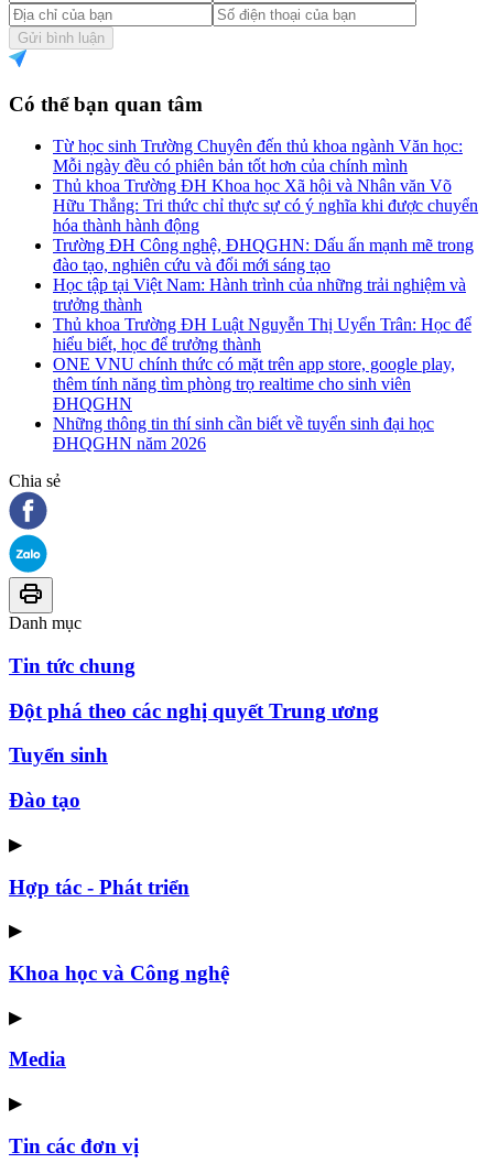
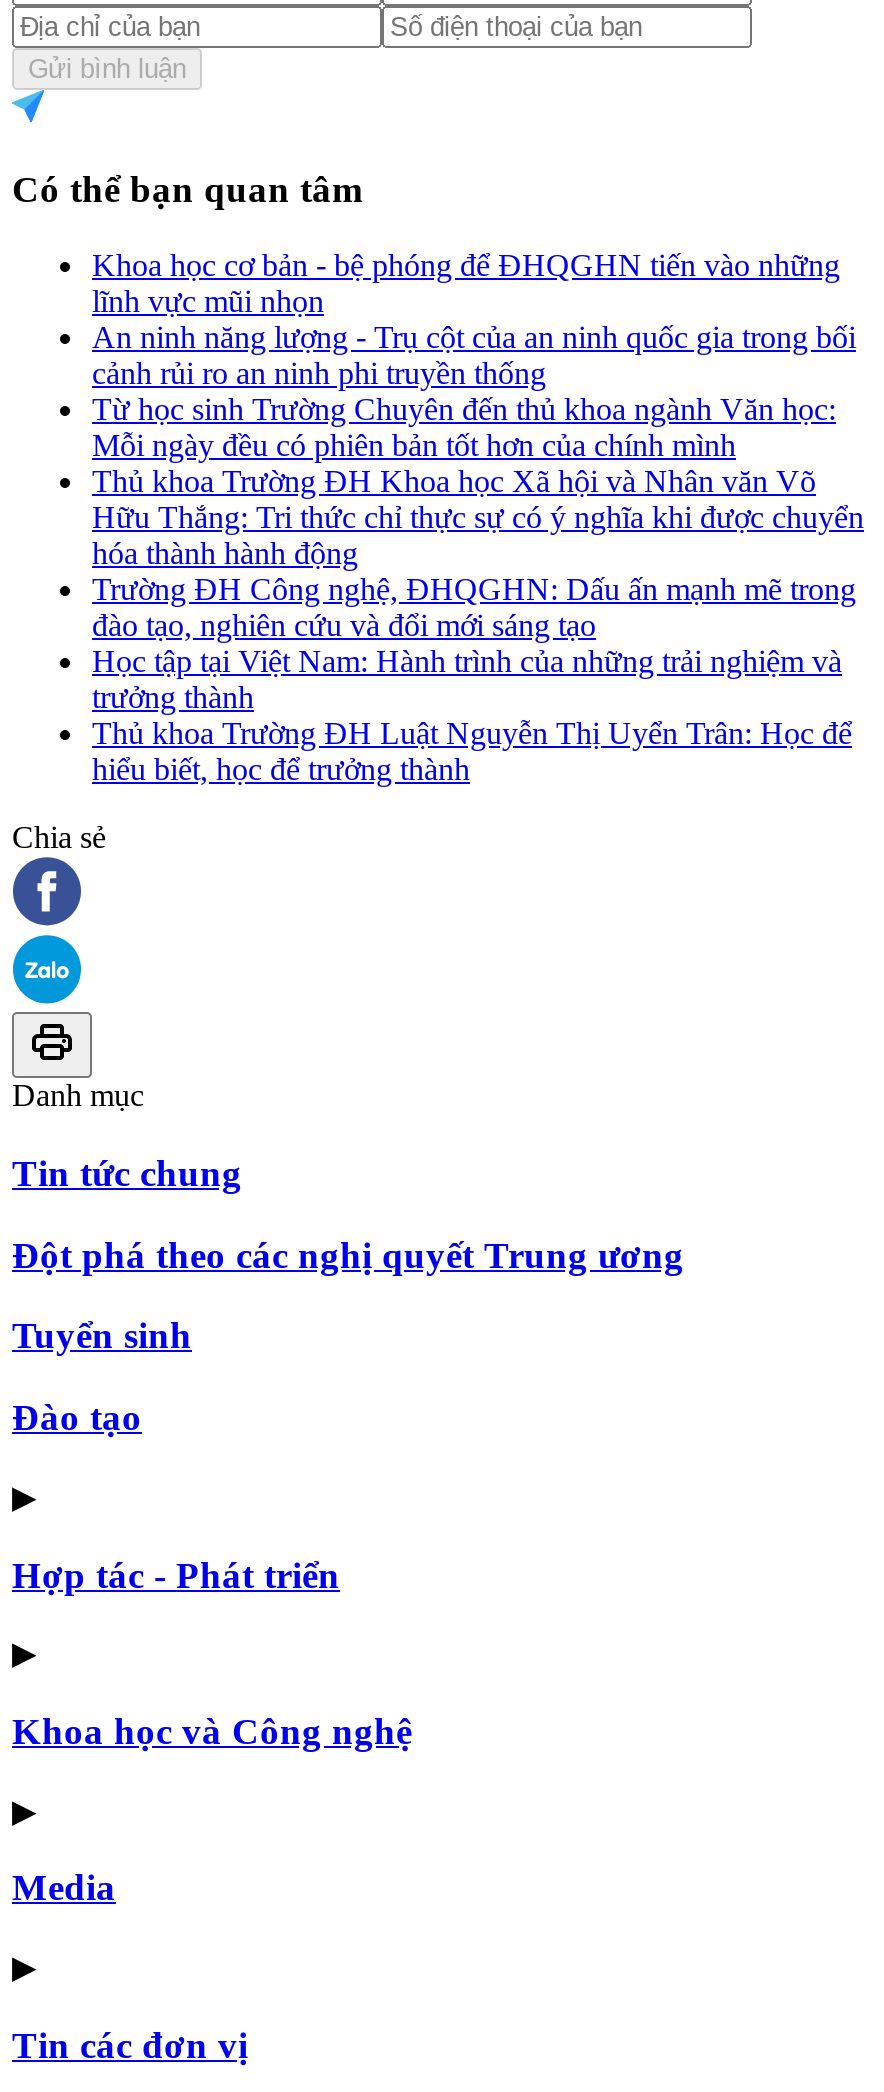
+ Khoa học cơ bản - bệ phóng để ĐHQGHN tiến vào những
+ lĩnh vực mũi nhọn
+ An ninh năng lượng - Trụ cột của an ninh quốc gia trong bối
+ cảnh rủi ro an ninh phi truyền thống

moved down: Từ học sinh Trường Chuyên đến thủ khoa ngành Văn học: | Mỗi ngày đều có phiên bản tốt hơn của chính mình | Thủ khoa Trường ĐH Khoa học Xã hội và Nhân văn Võ | ... | Thủ khoa Trường ĐH Luật Nguyễn Thị Uyển Trân: Học để | hiểu biết, học để trưởng thành

- ONE VNU chính thức có mặt trên app store, google play,
- thêm tính năng tìm phòng trọ realtime cho sinh viên
- ĐHQGHN
- Những thông tin thí sinh cần biết về tuyển sinh đại học
- ĐHQGHN năm 2026
